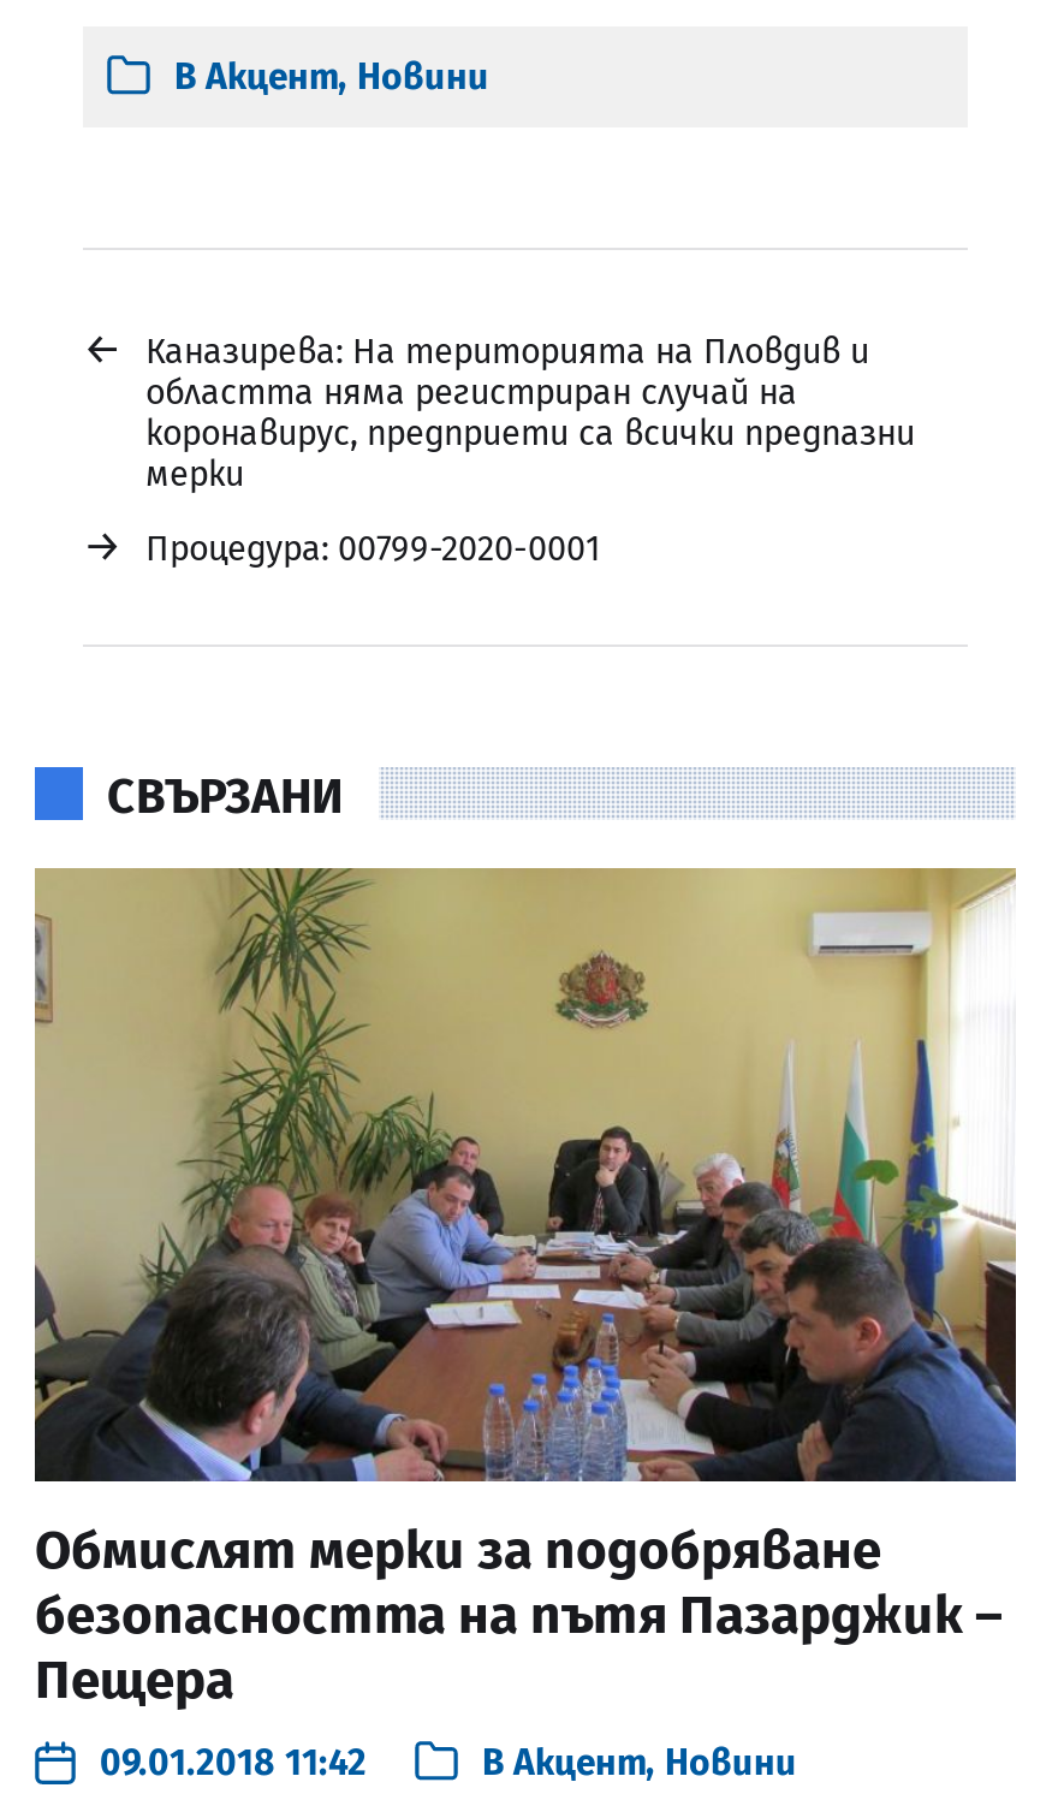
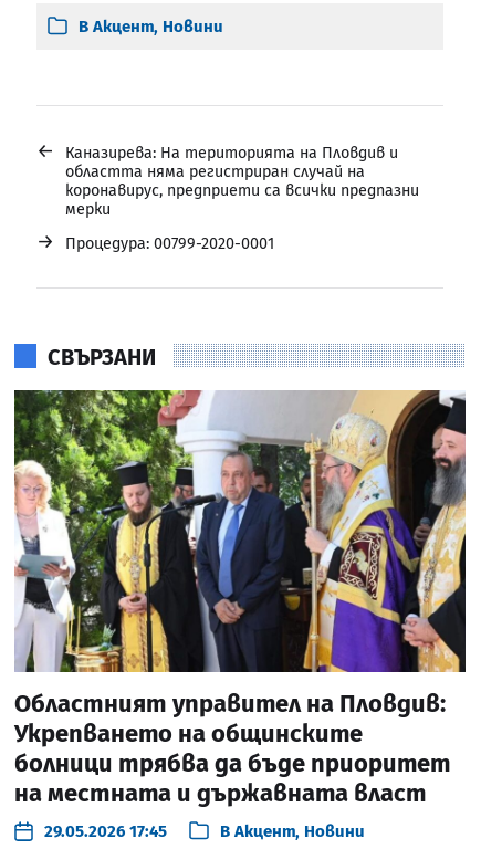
- [image]
- Обмислят мерки за подобряване
- безопасността на пътя Пазарджик –
- Пещера
- 09.01.2018 11:42
+ [image]
+ Областният управител на Пловдив:
+ Укрепването на общинските
+ болници трябва да бъде приоритет
+ на местната и държавната власт
+ 29.05.2026 17:45
